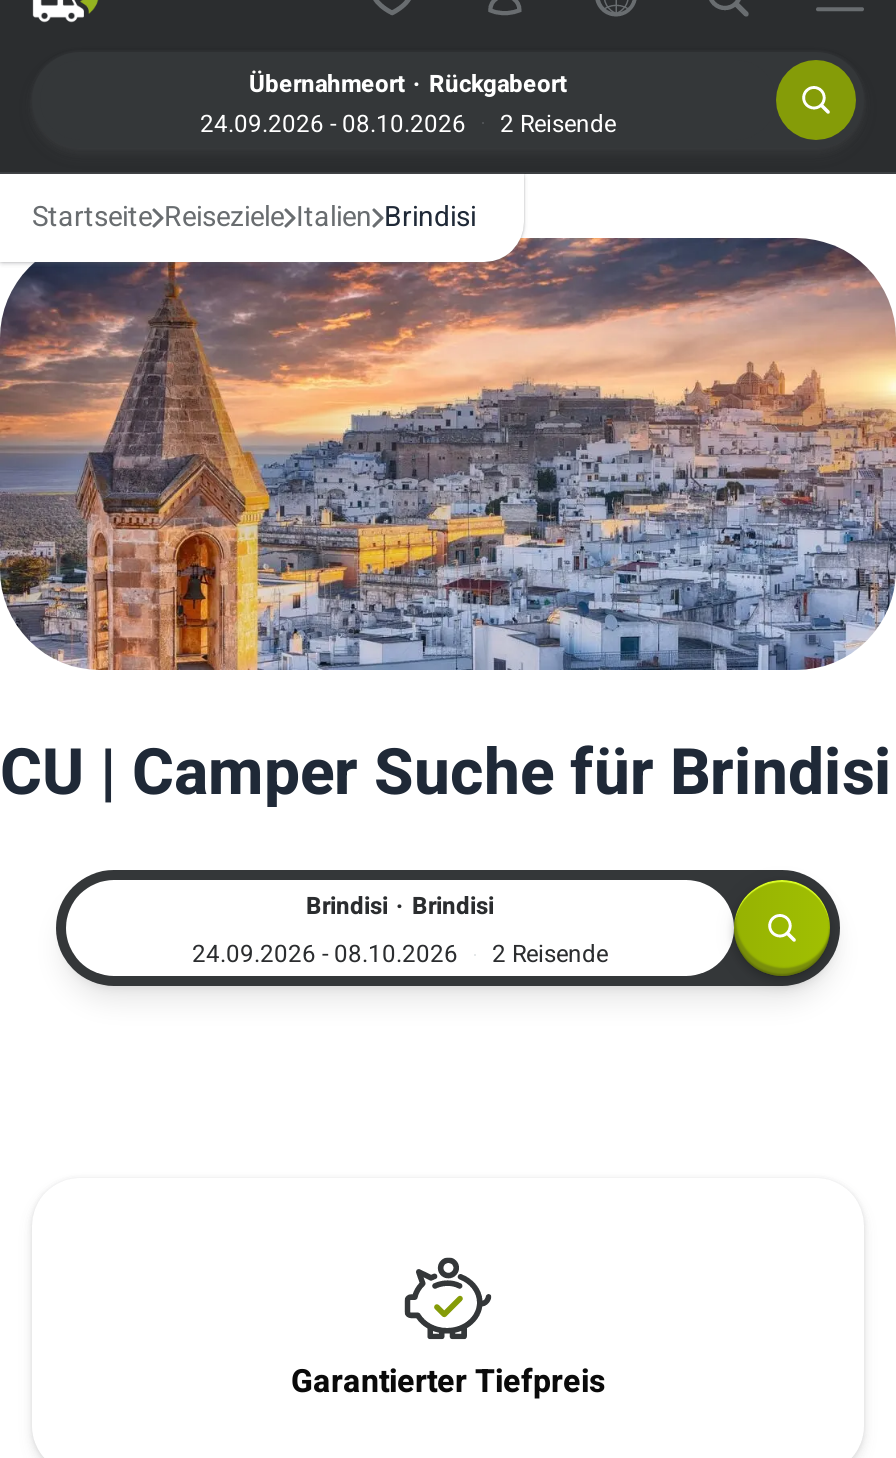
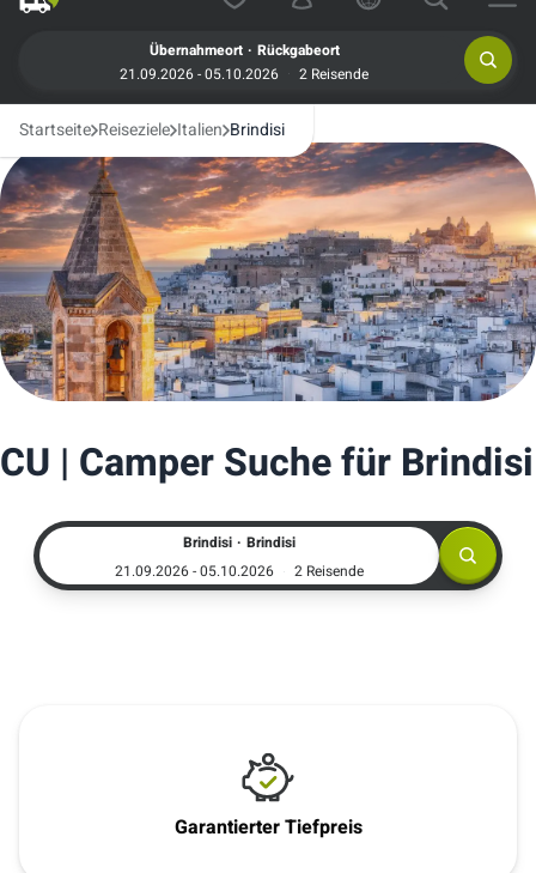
- 24.09.2026 - 08.10.2026 2 Reisende
+ 21.09.2026 - 05.10.2026 2 Reisende

- 24.09.2026 - 08.10.2026 2 Reisende
+ 21.09.2026 - 05.10.2026 2 Reisende
